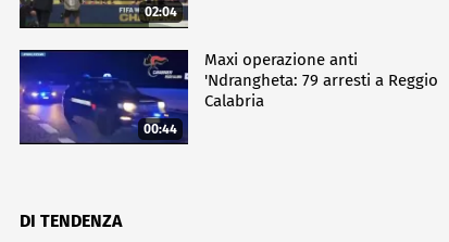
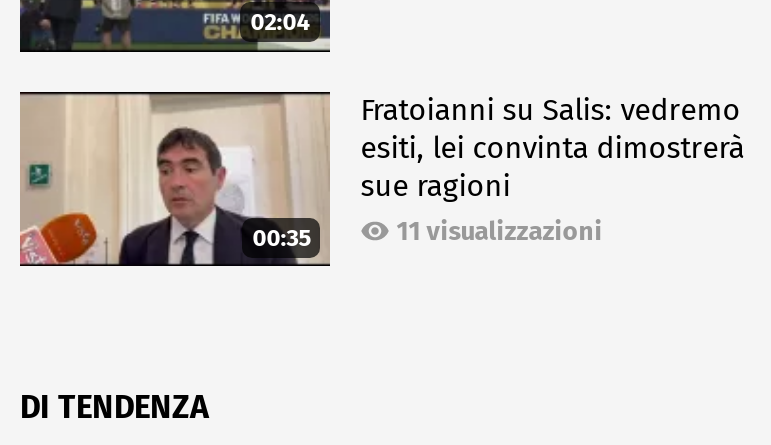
- [image]
- 00:44
+ [image]
+ 00:35

- Maxi operazione anti
- 'Ndrangheta: 79 arresti a Reggio
- Calabria
+ Fratoianni su Salis: vedremo
+ esiti, lei convinta dimostrerà
+ sue ragioni
+ 11 visualizzazioni
